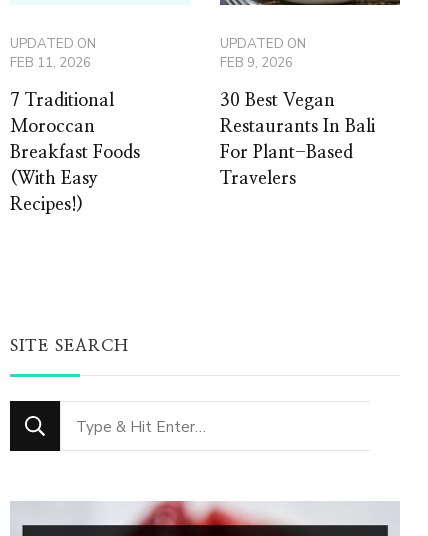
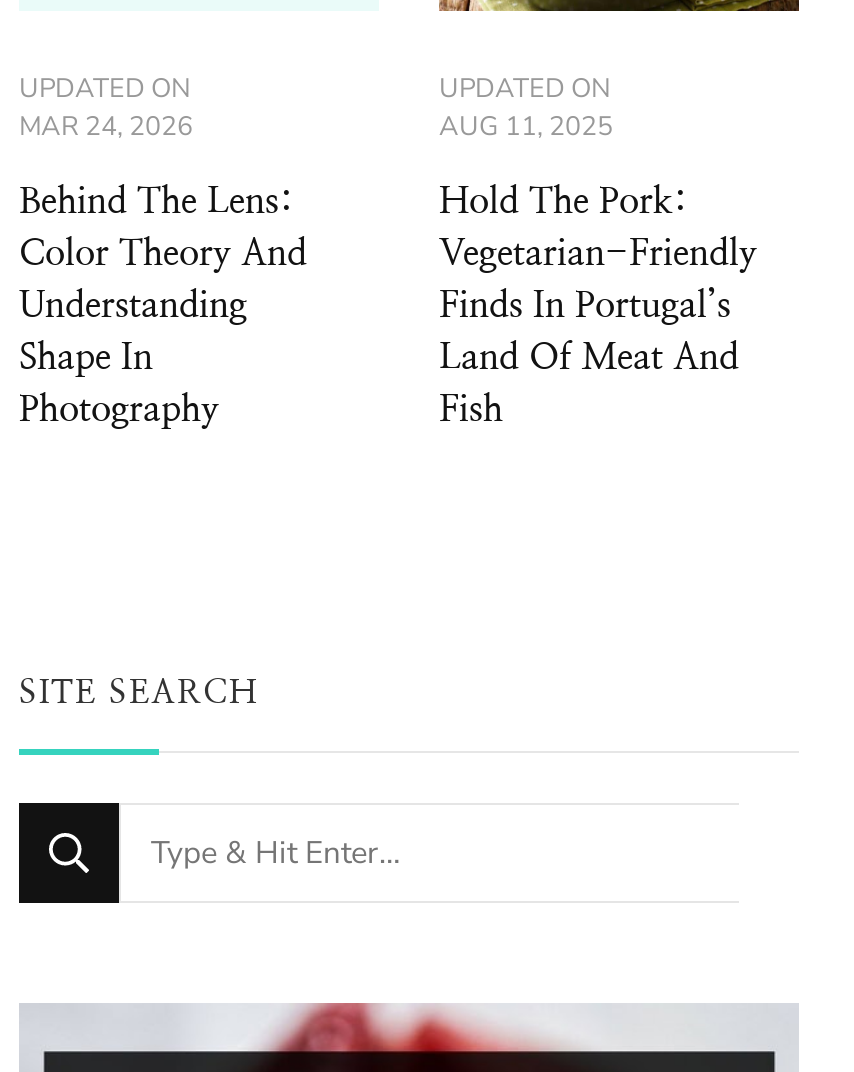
- FEB 11, 2026
+ MAR 24, 2026

- FEB 9, 2026
+ AUG 11, 2025

- 7 Traditional
- Moroccan
- Breakfast Foods
- (With Easy
- Recipes!)
+ Behind The Lens:
+ Color Theory And
+ Understanding
+ Shape In
+ Photography

- 30 Best Vegan
- Restaurants In Bali
- For Plant-Based
- Travelers
+ Hold The Pork:
+ Vegetarian-Friendly
+ Finds In Portugal’s
+ Land Of Meat And
+ Fish
